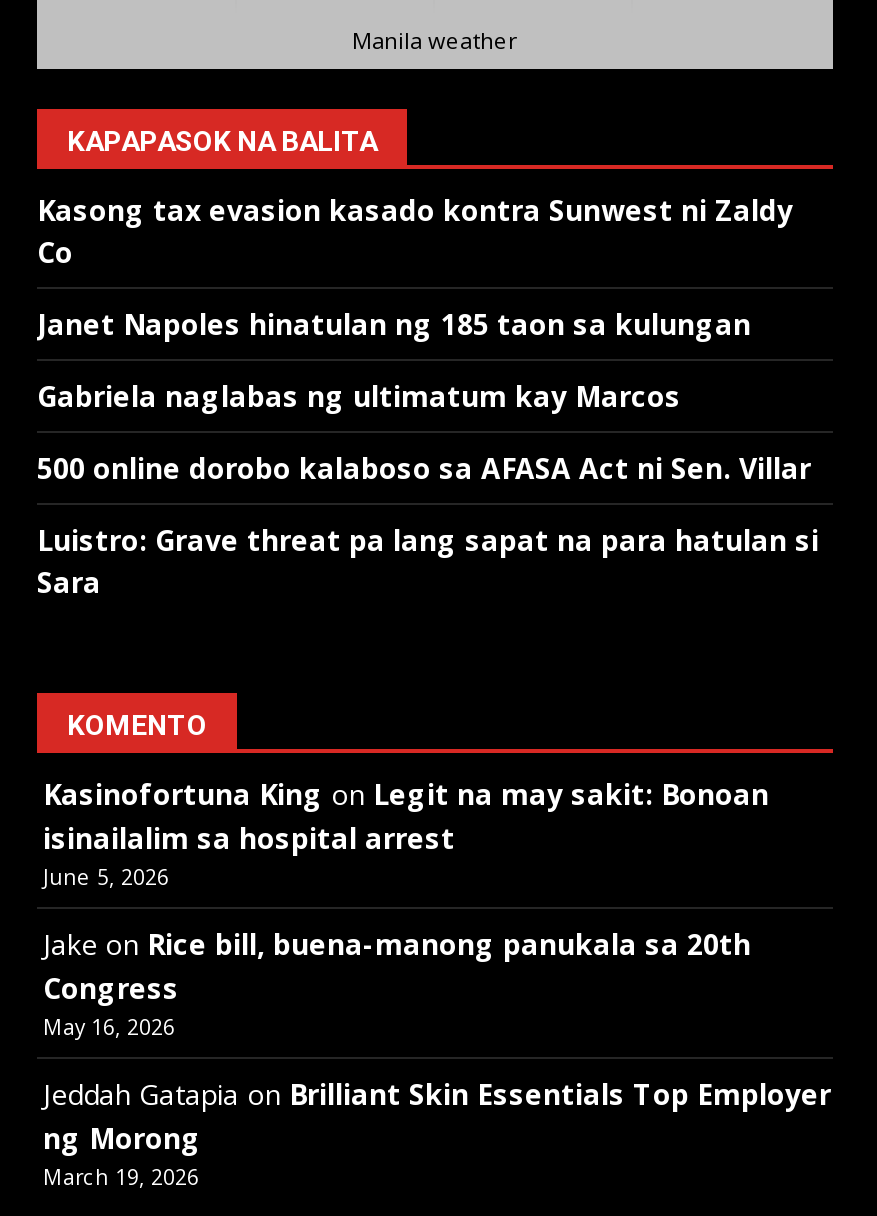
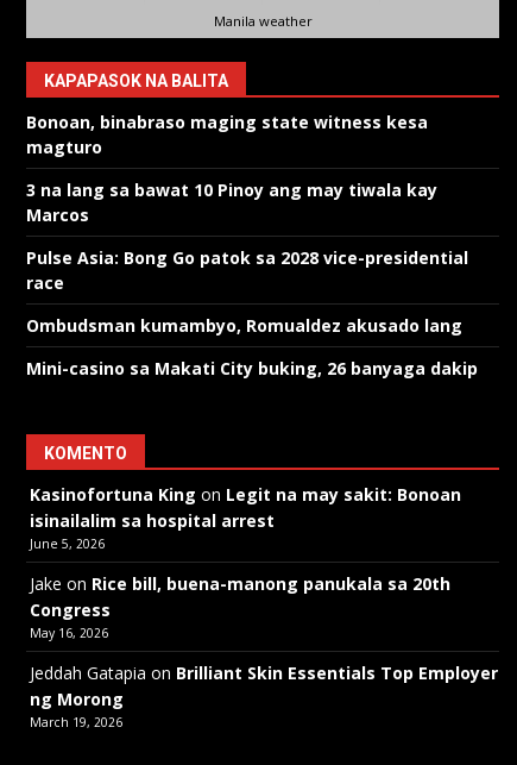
- Kasong tax evasion kasado kontra Sunwest ni Zaldy
- Co
+ Bonoan, binabraso maging state witness kesa
+ magturo

- Janet Napoles hinatulan ng 185 taon sa kulungan
+ 3 na lang sa bawat 10 Pinoy ang may tiwala kay
+ Marcos

- Gabriela naglabas ng ultimatum kay Marcos
+ Pulse Asia: Bong Go patok sa 2028 vice-presidential
+ race

- 500 online dorobo kalaboso sa AFASA Act ni Sen. Villar
+ Ombudsman kumambyo, Romualdez akusado lang

- Luistro: Grave threat pa lang sapat na para hatulan si
- Sara
+ Mini-casino sa Makati City buking, 26 banyaga dakip
